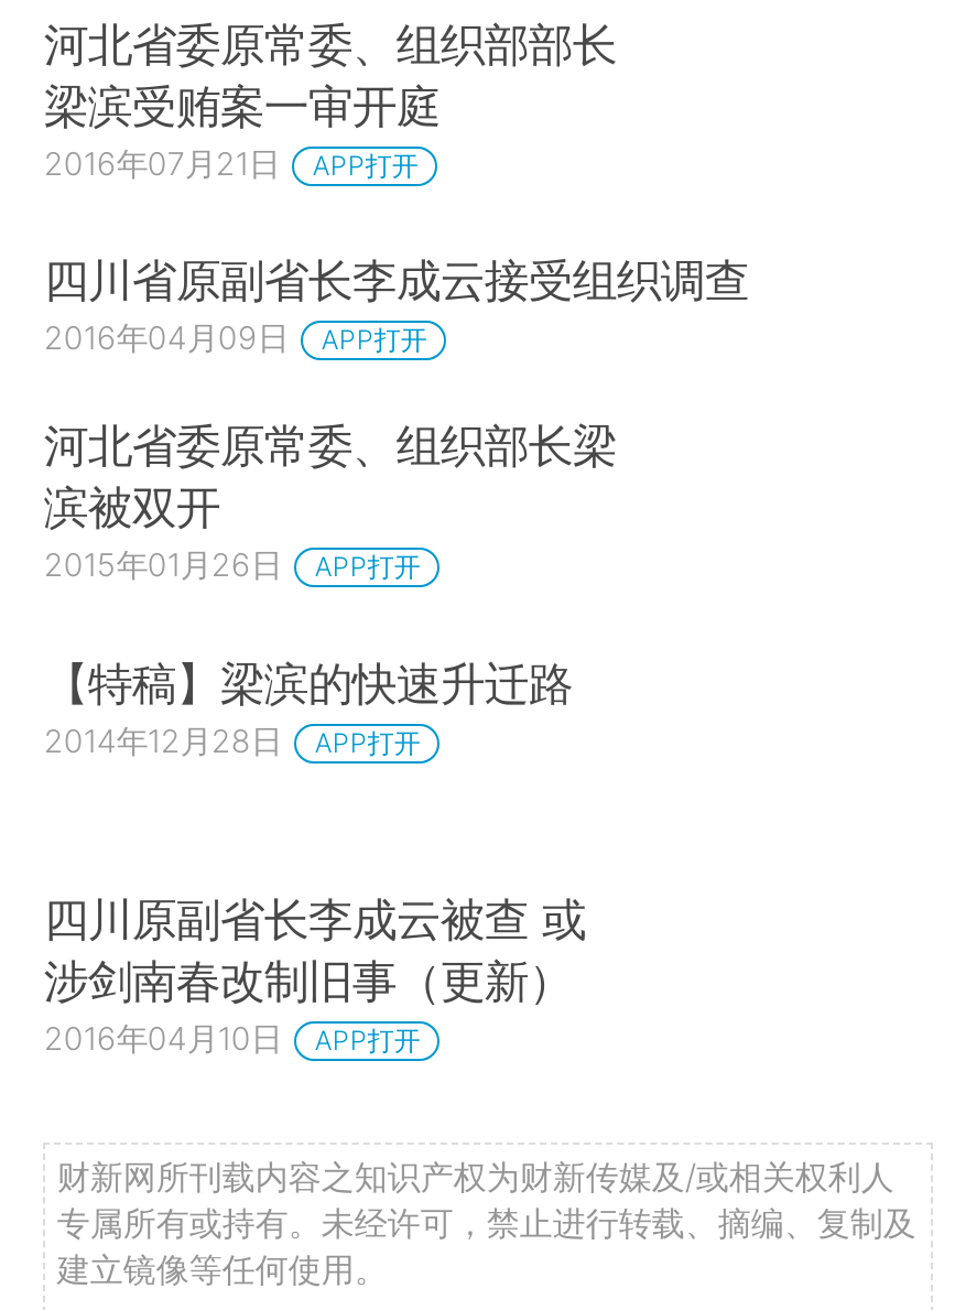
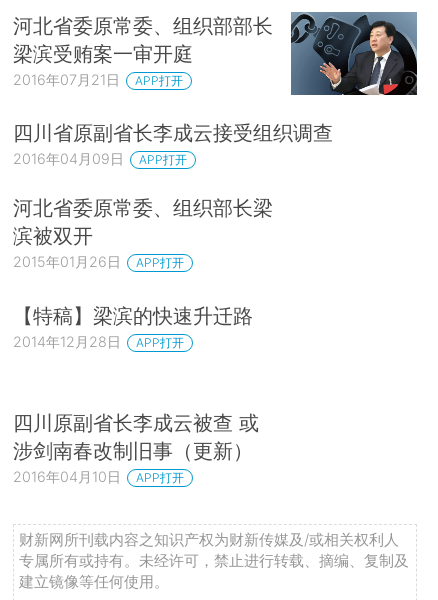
+ [image]
